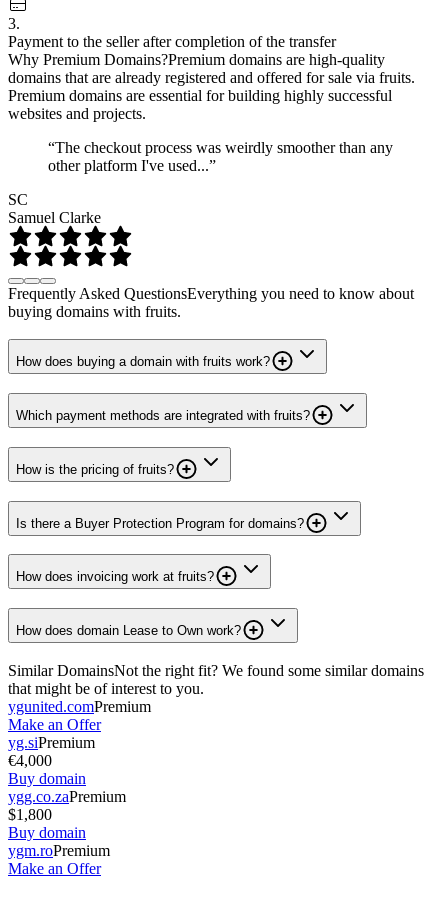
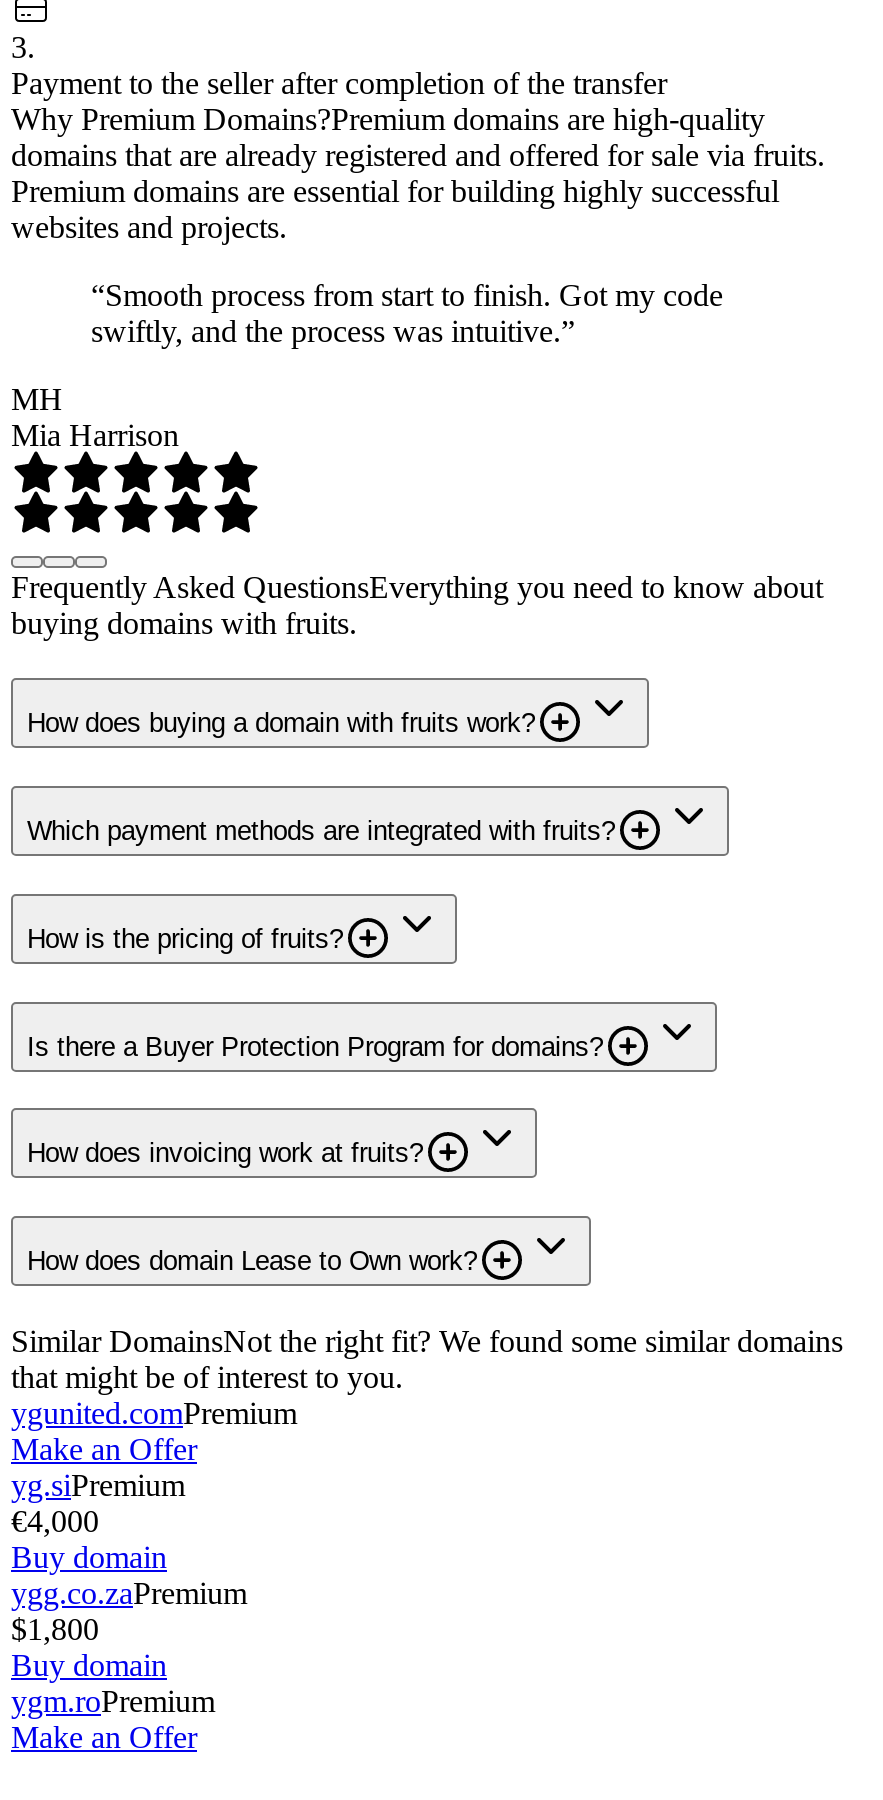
- “The checkout process was weirdly smoother than any
- other platform I've used...”
+ “Smooth process from start to finish. Got my code
+ swiftly, and the process was intuitive.”

- SC
- Samuel Clarke
+ MH
+ Mia Harrison
